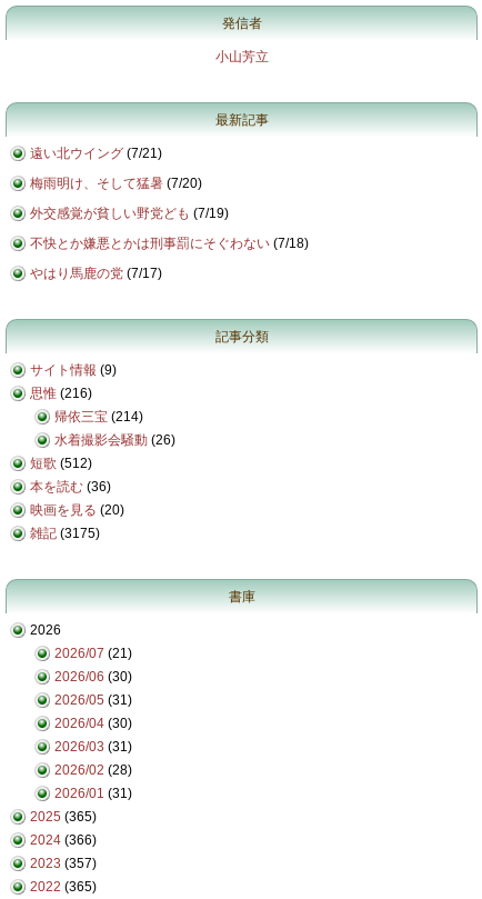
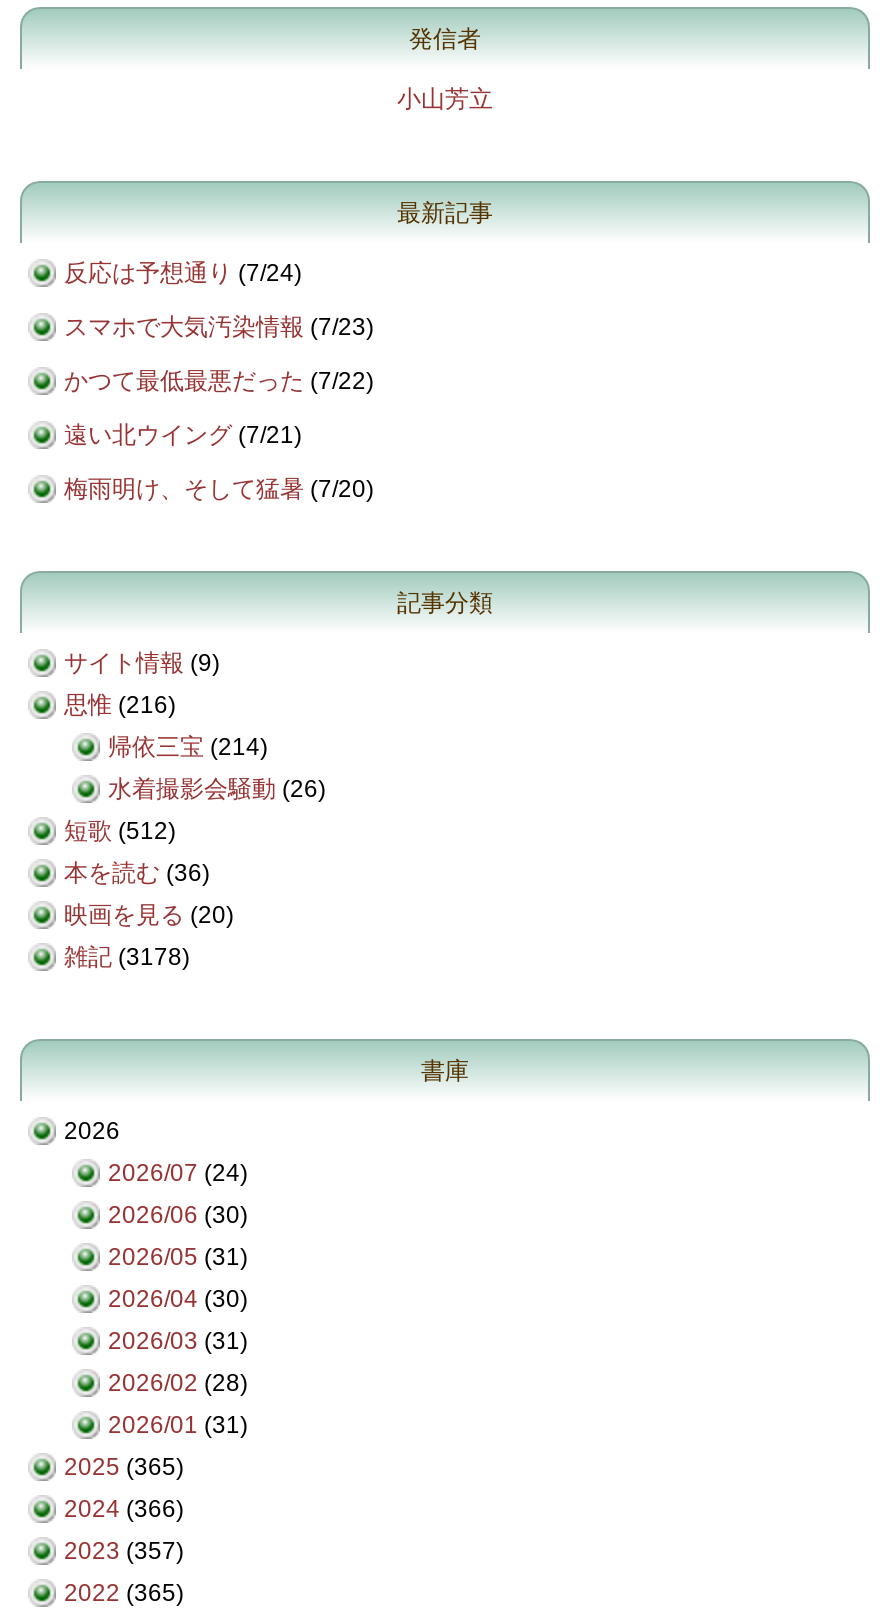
+ 反応は予想通り(7/24)
+ スマホで大気汚染情報(7/23)
+ かつて最低最悪だった(7/22)

moved down: 遠い北ウイング(7/21) | 梅雨明け、そして猛暑(7/20)

- 外交感覚が貧しい野党ども(7/19)
- 不快とか嫌悪とかは刑事罰にそぐわない(7/18)
- やはり馬鹿の党(7/17)

- 雑記(3175)
+ 雑記(3178)

- 2026/07 (21)
+ 2026/07 (24)
